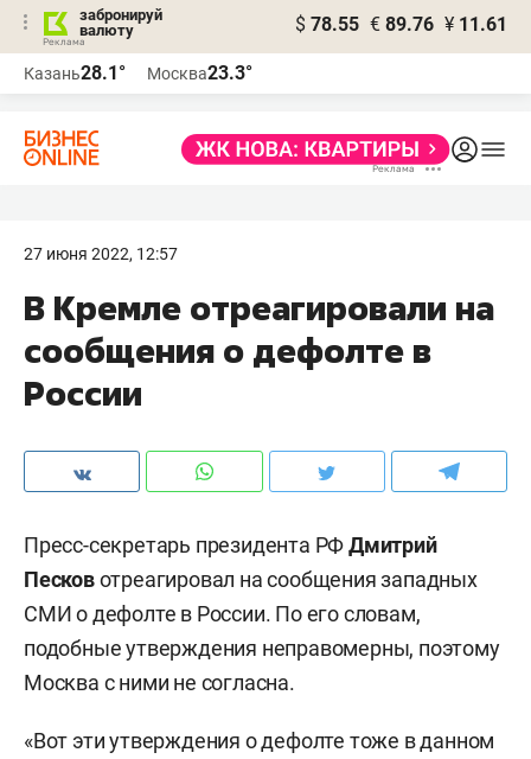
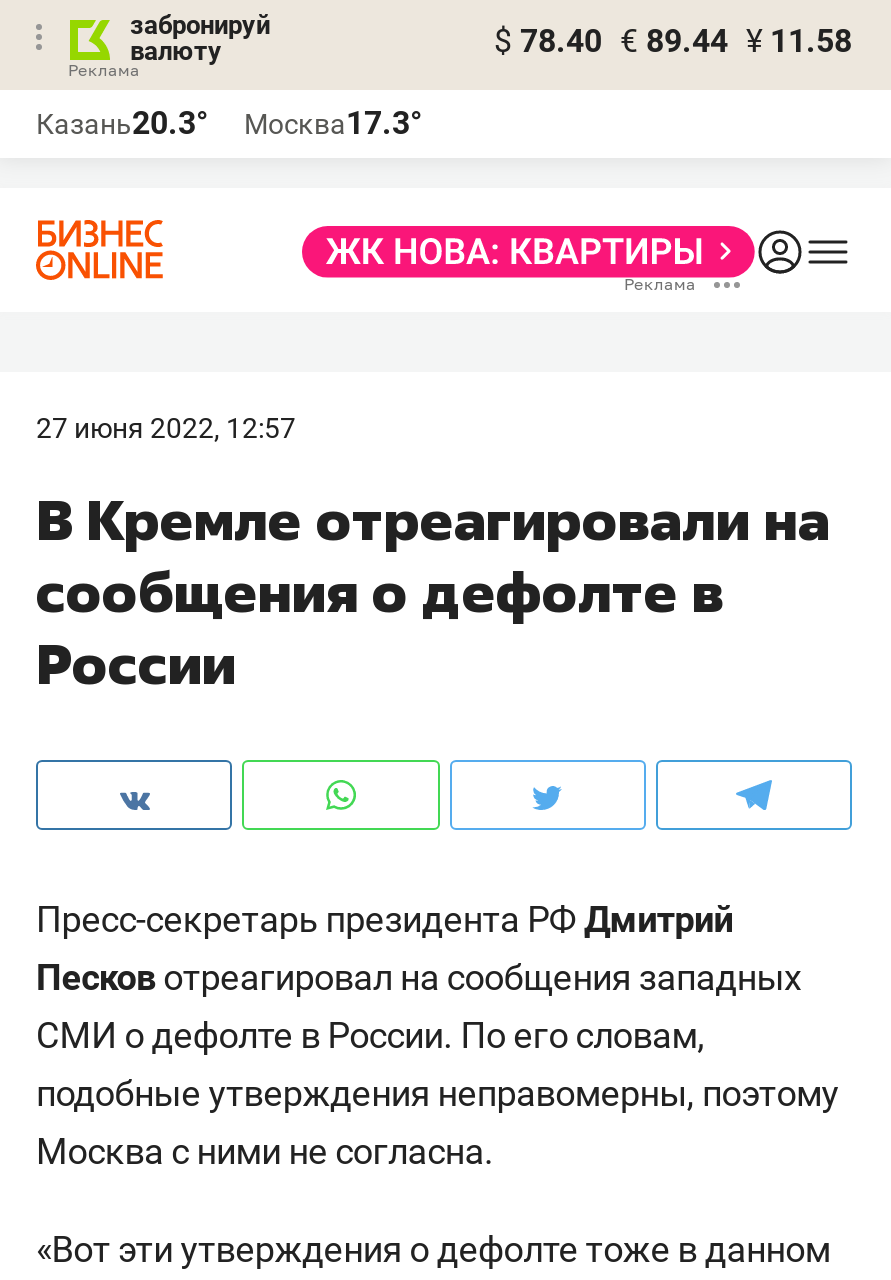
- $ 78.55 € 89.76 ¥ 11.61
+ $ 78.40 € 89.44 ¥ 11.58

- Казань28.1°
+ Казань20.3°

- Москва23.3°
+ Москва17.3°
